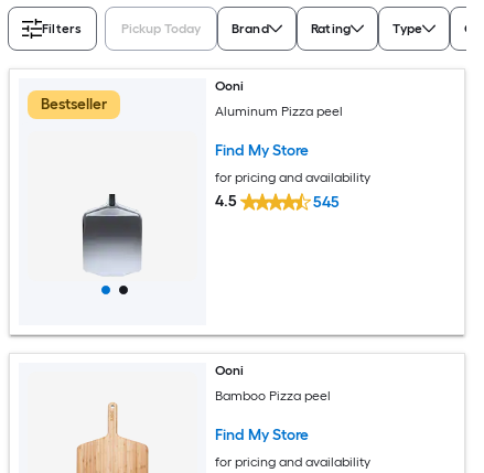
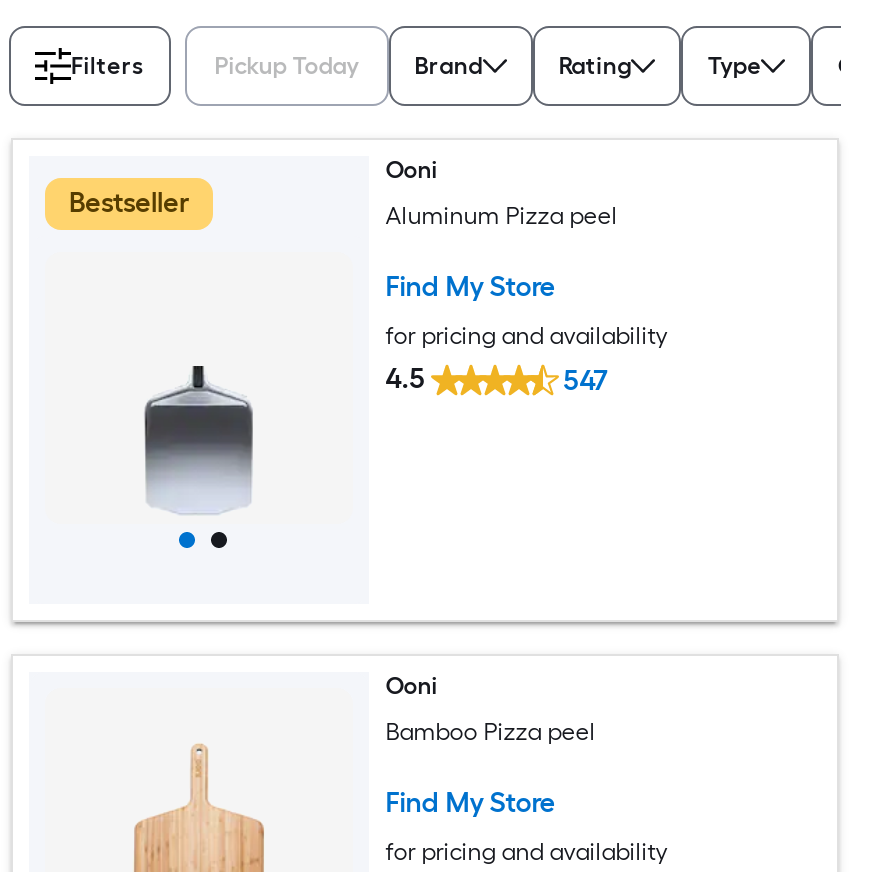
- 545
+ 547
